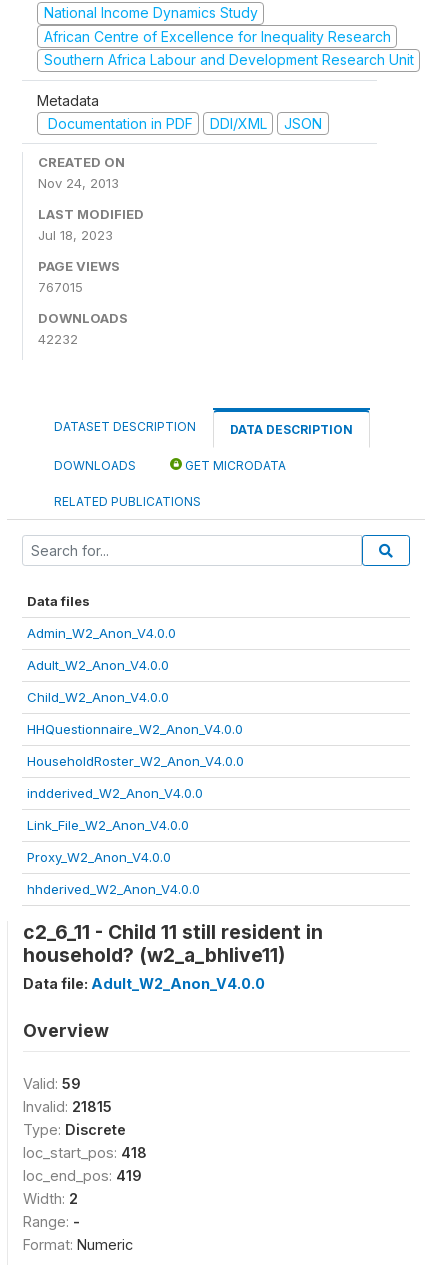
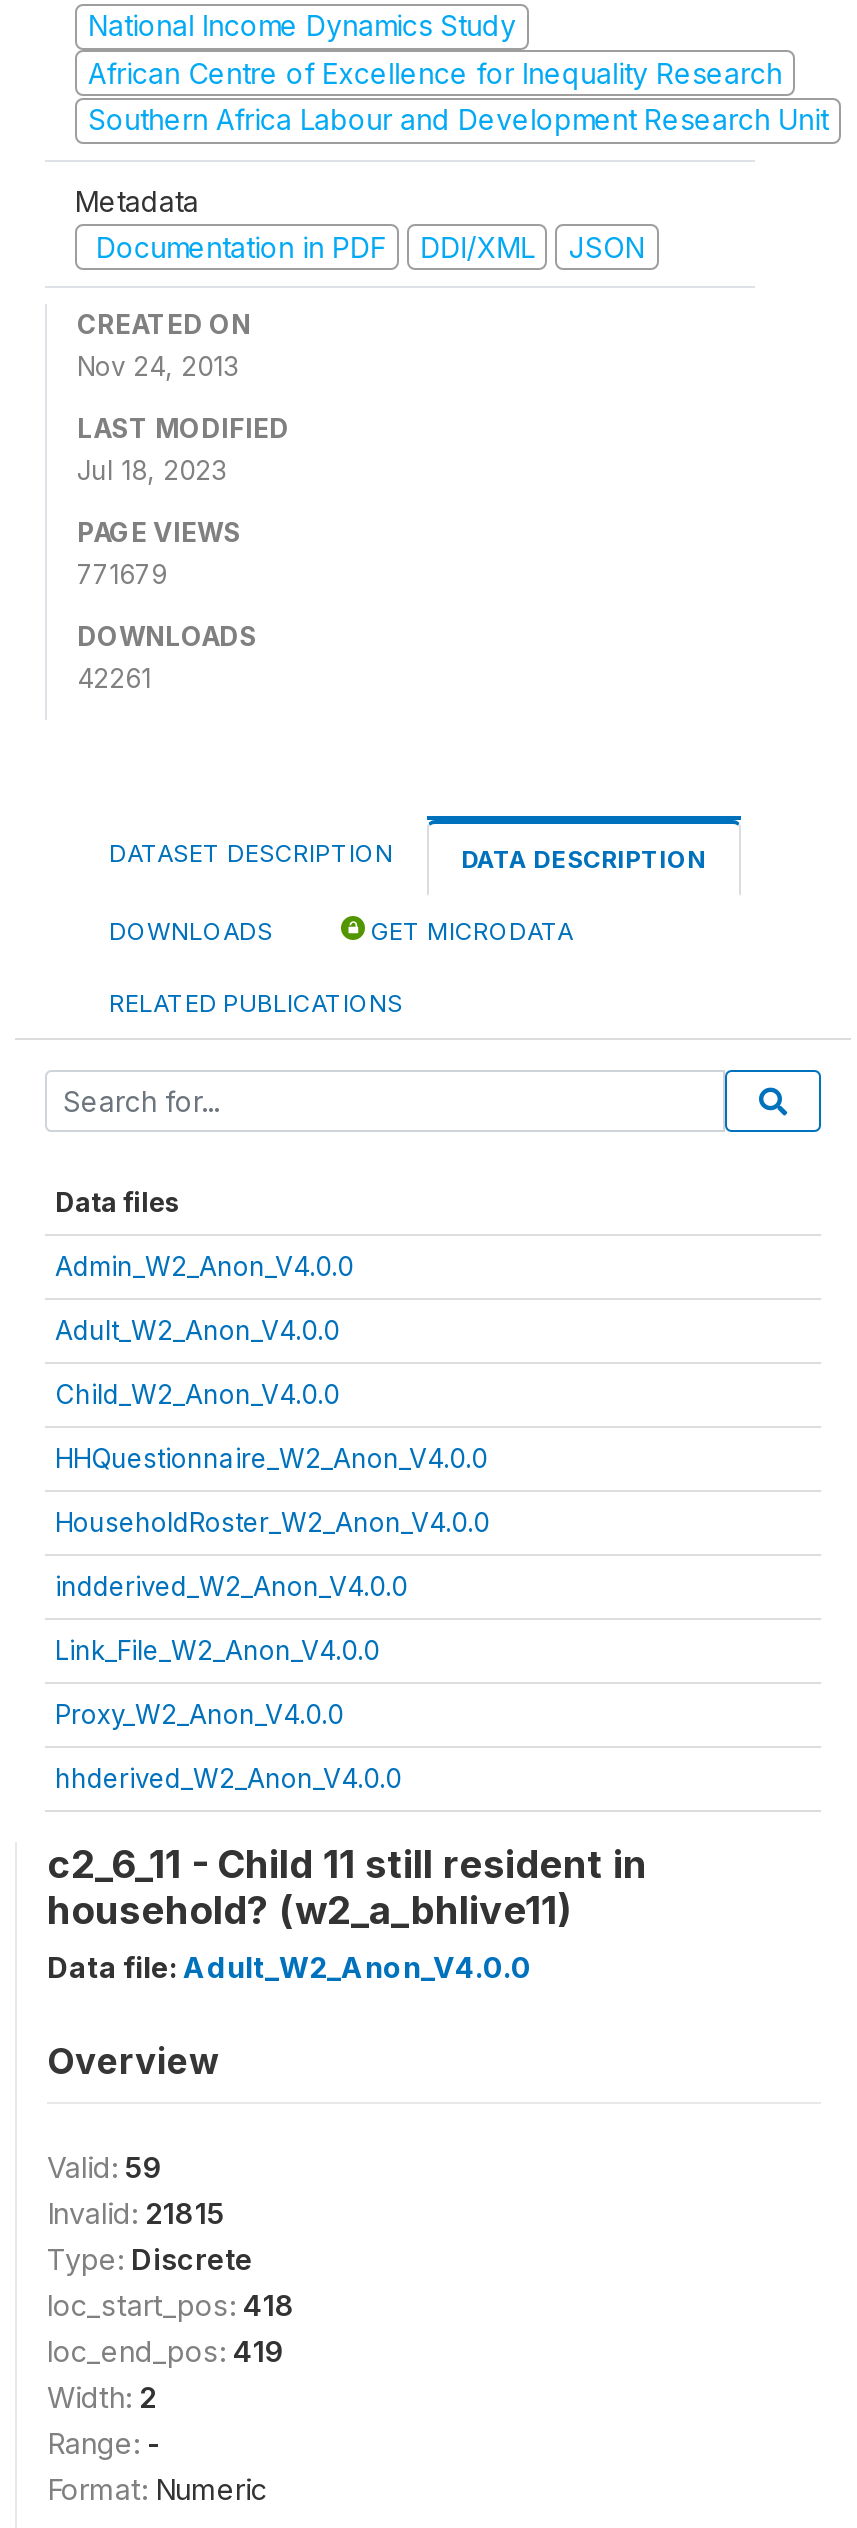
- 767015
+ 771679

- 42232
+ 42261
